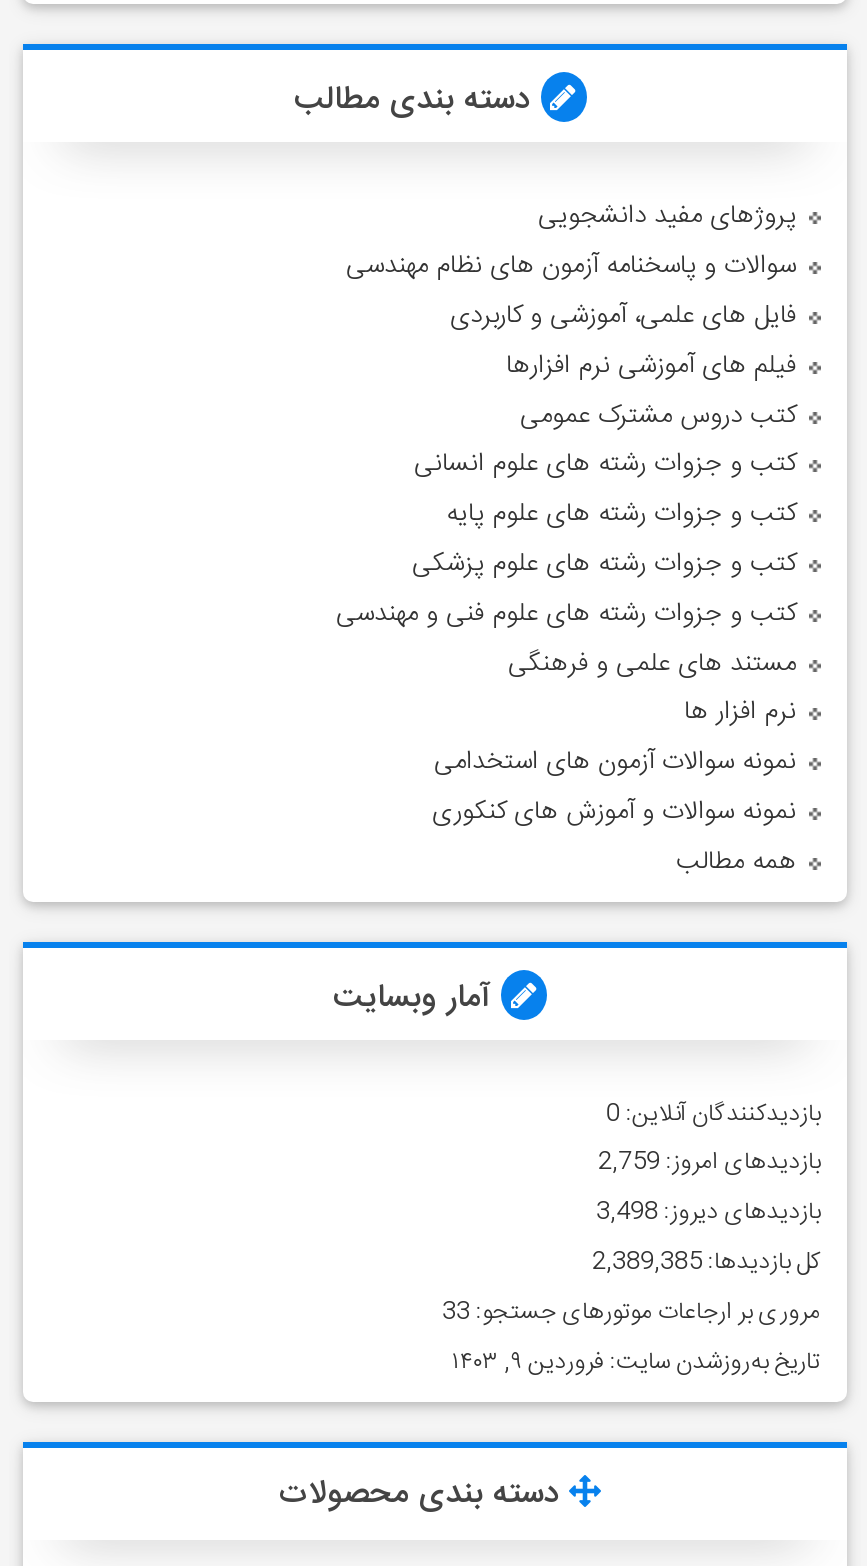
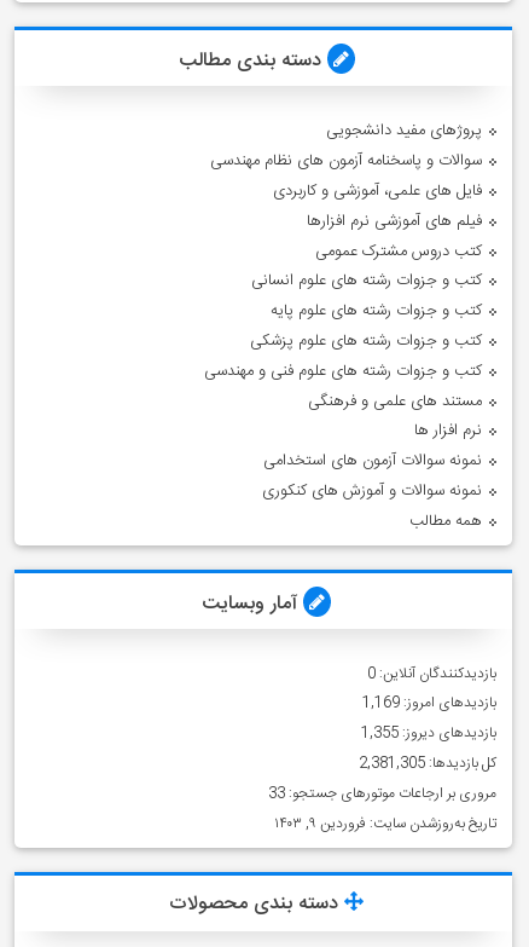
- بازدیدهای امروز: 2,759
+ بازدیدهای امروز: 1,169

- بازدیدهای دیروز: 3,498
+ بازدیدهای دیروز: 1,355

- کل بازدیدها: 2,389,385
+ کل بازدیدها: 2,381,305
